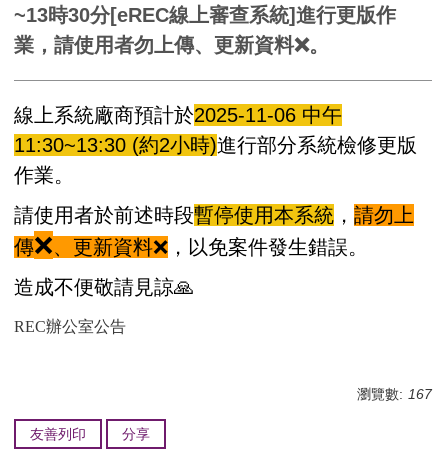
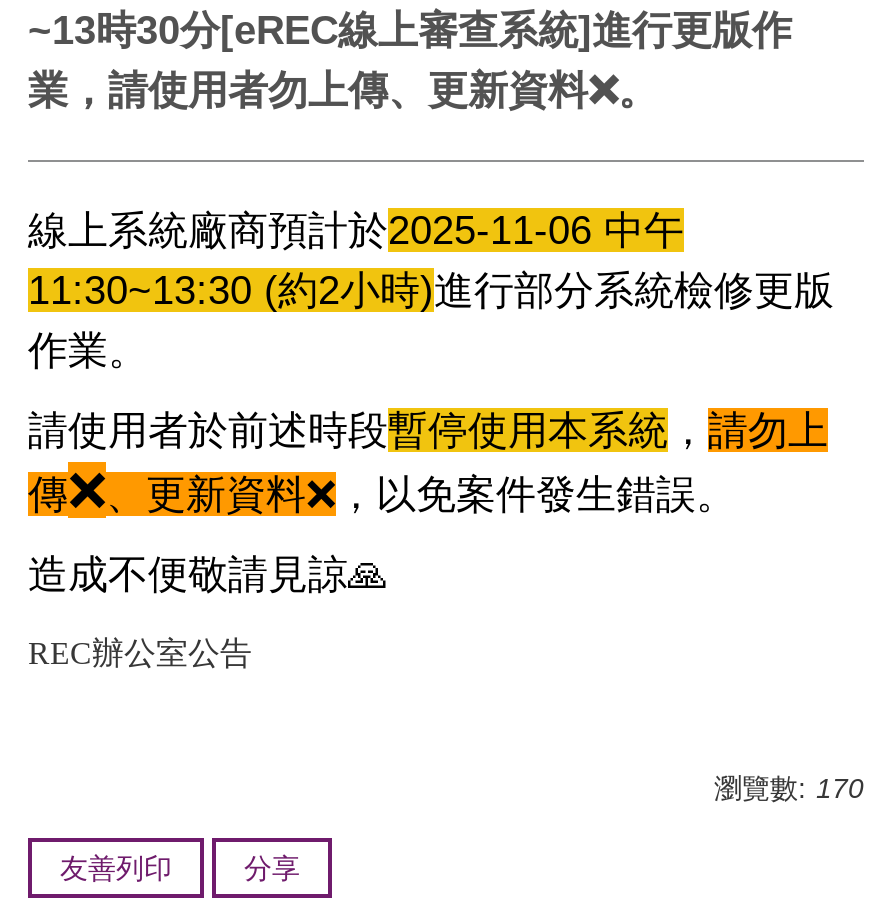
- 瀏覽數: 167
+ 瀏覽數: 170
